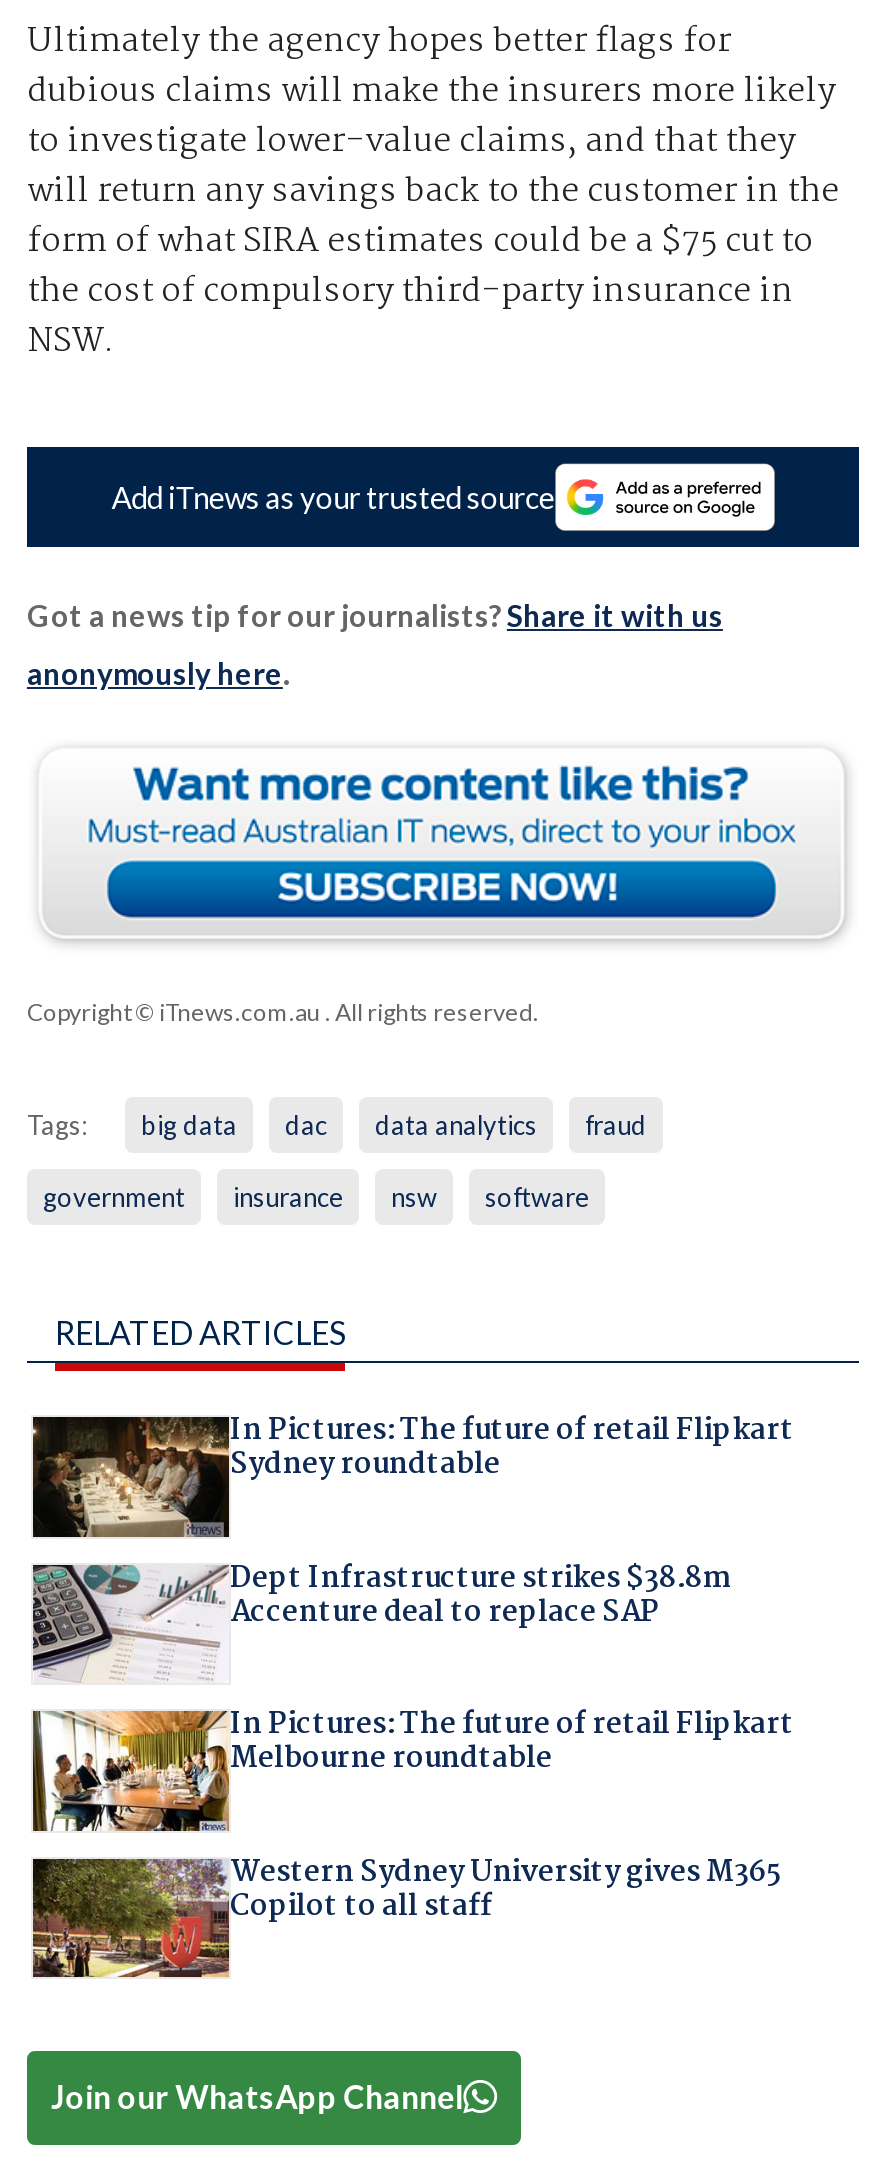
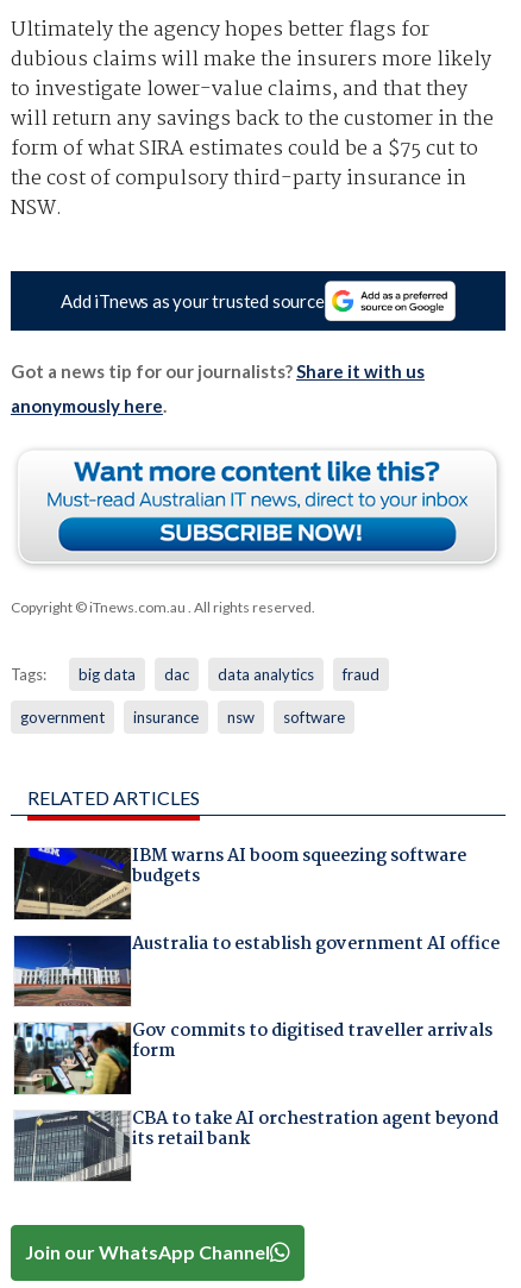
- [image]
- In Pictures: The future of retail Flipkart
- Sydney roundtable
+ [image]
+ IBM warns AI boom squeezing software
+ budgets

- [image]
- Dept Infrastructure strikes $38.8m
- Accenture deal to replace SAP
+ [image]
+ Australia to establish government AI office

- [image]
- In Pictures: The future of retail Flipkart
- Melbourne roundtable
+ [image]
+ Gov commits to digitised traveller arrivals
+ form

- [image]
- Western Sydney University gives M365
- Copilot to all staff
+ [image]
+ CBA to take AI orchestration agent beyond
+ its retail bank
